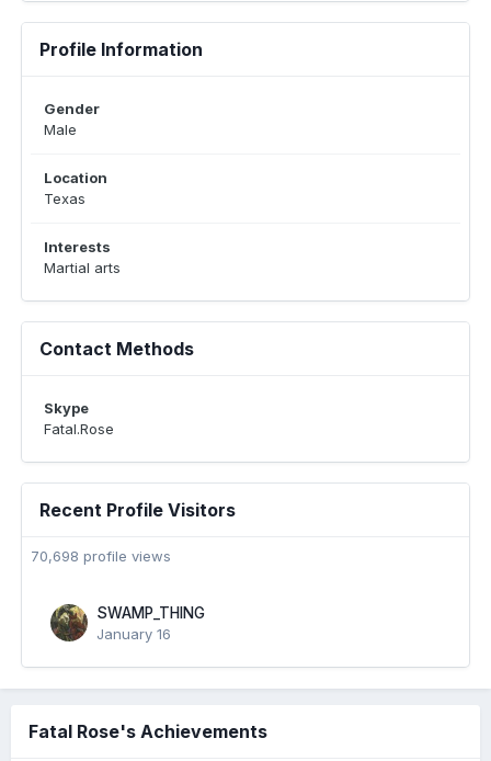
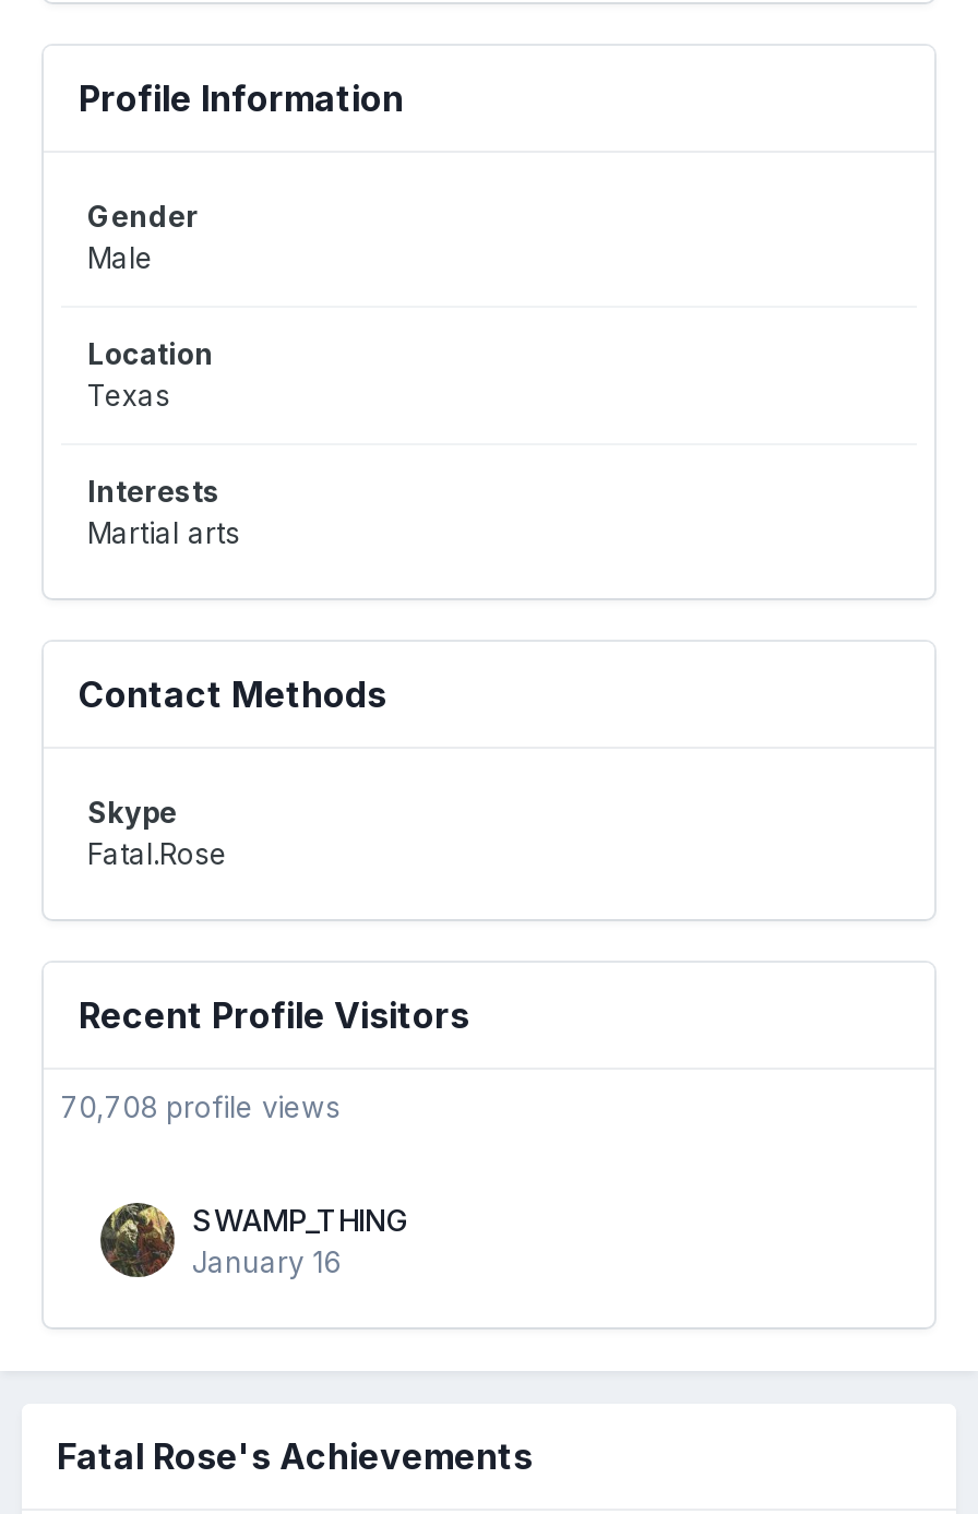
- 70,698 profile views
+ 70,708 profile views
